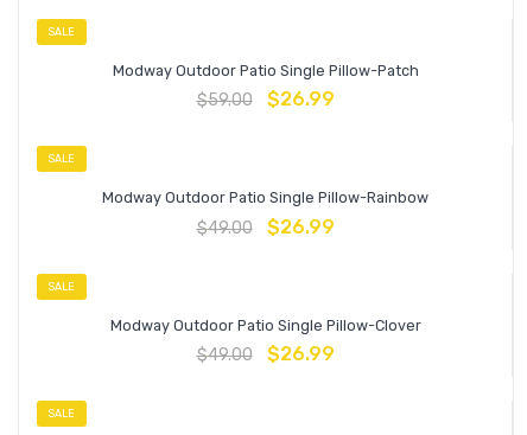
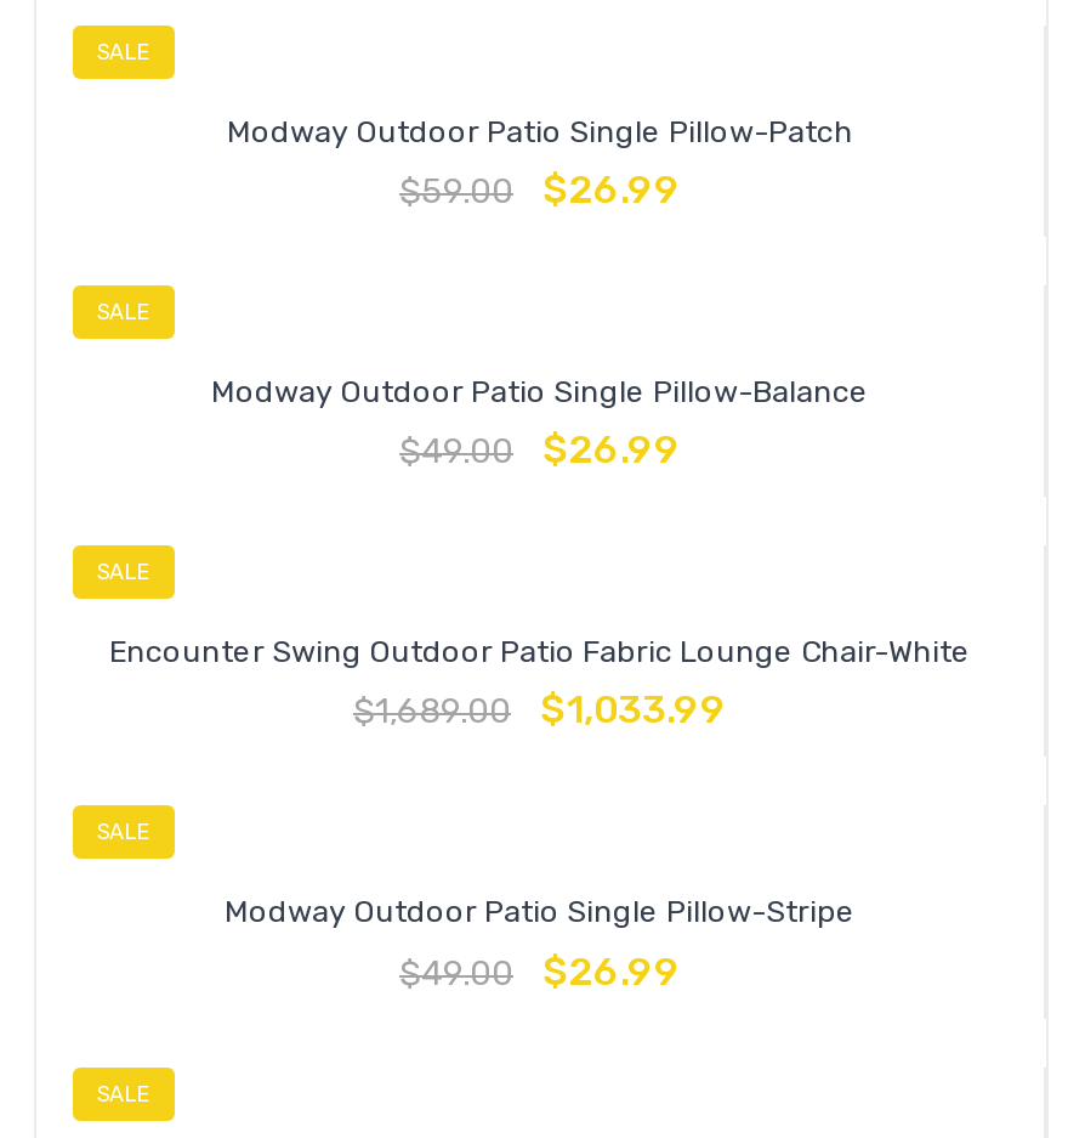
- Modway Outdoor Patio Single Pillow-Rainbow
+ Modway Outdoor Patio Single Pillow-Balance

- Modway Outdoor Patio Single Pillow-Clover
+ Encounter Swing Outdoor Patio Fabric Lounge Chair-White
+ $1,689.00
+ $1,033.99
+ SALE
+ Modway Outdoor Patio Single Pillow-Stripe
